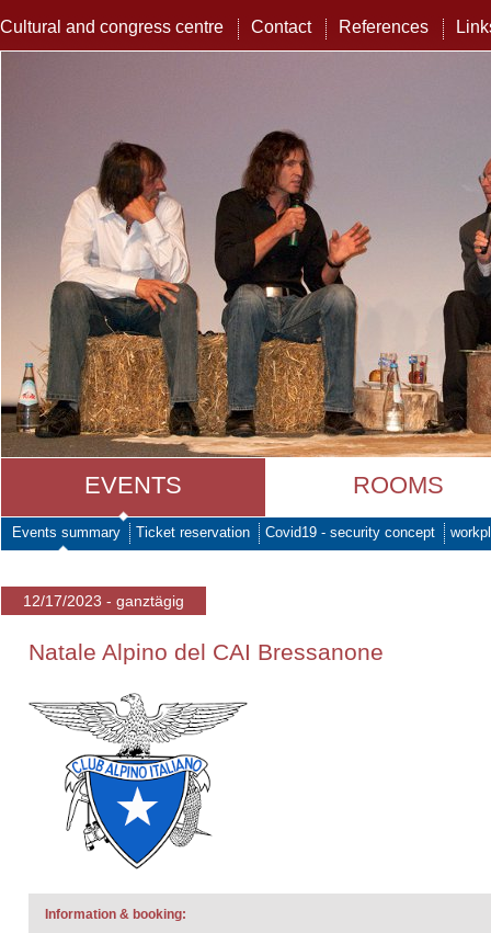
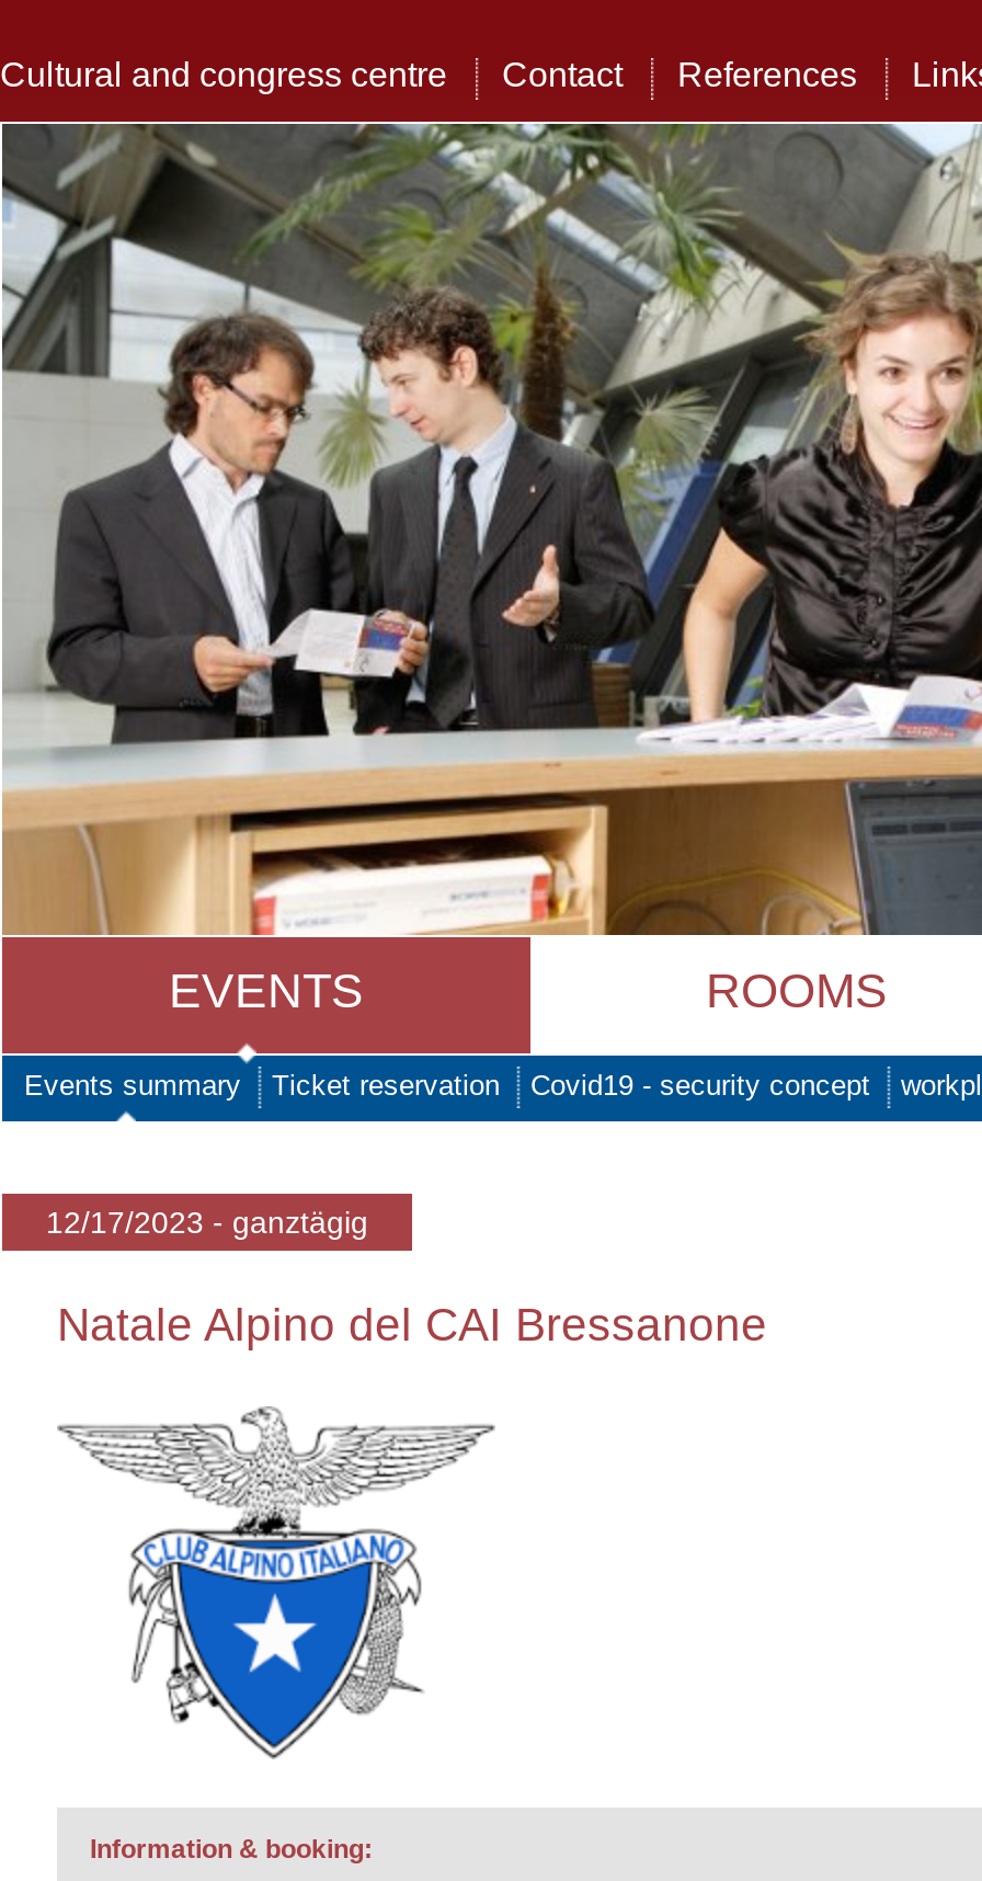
- [image]
+ [image]
